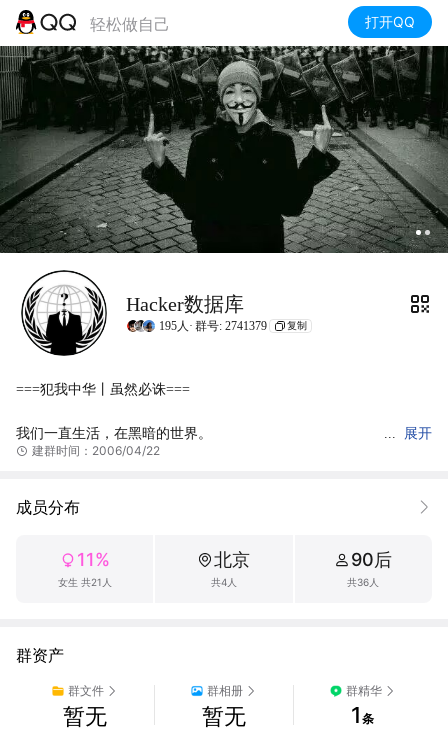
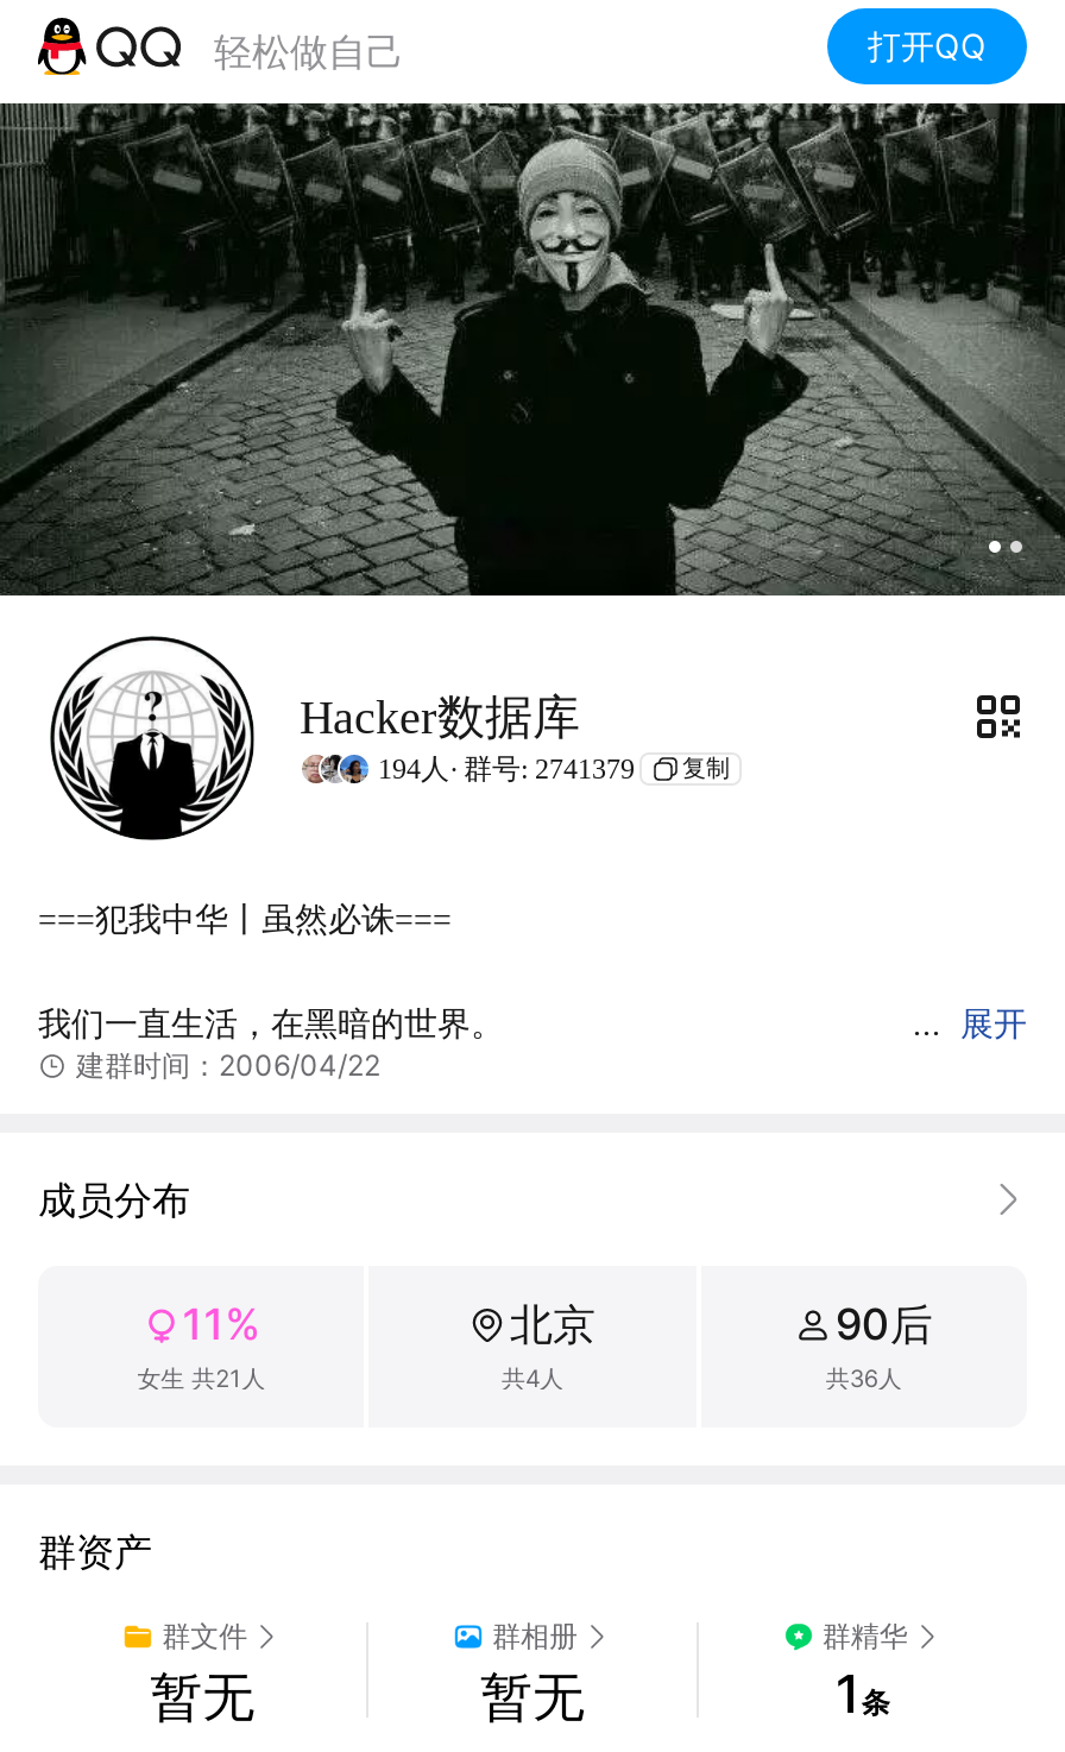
- 195人· 群号: 2741379 复制
+ 194人· 群号: 2741379 复制
